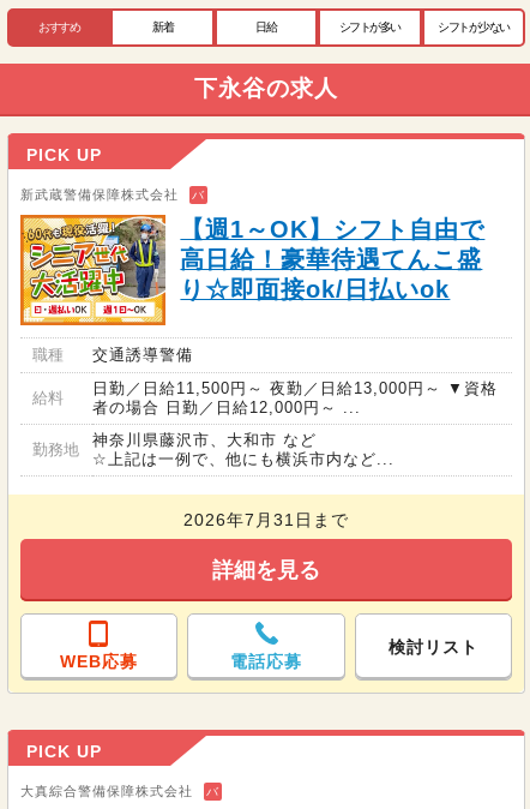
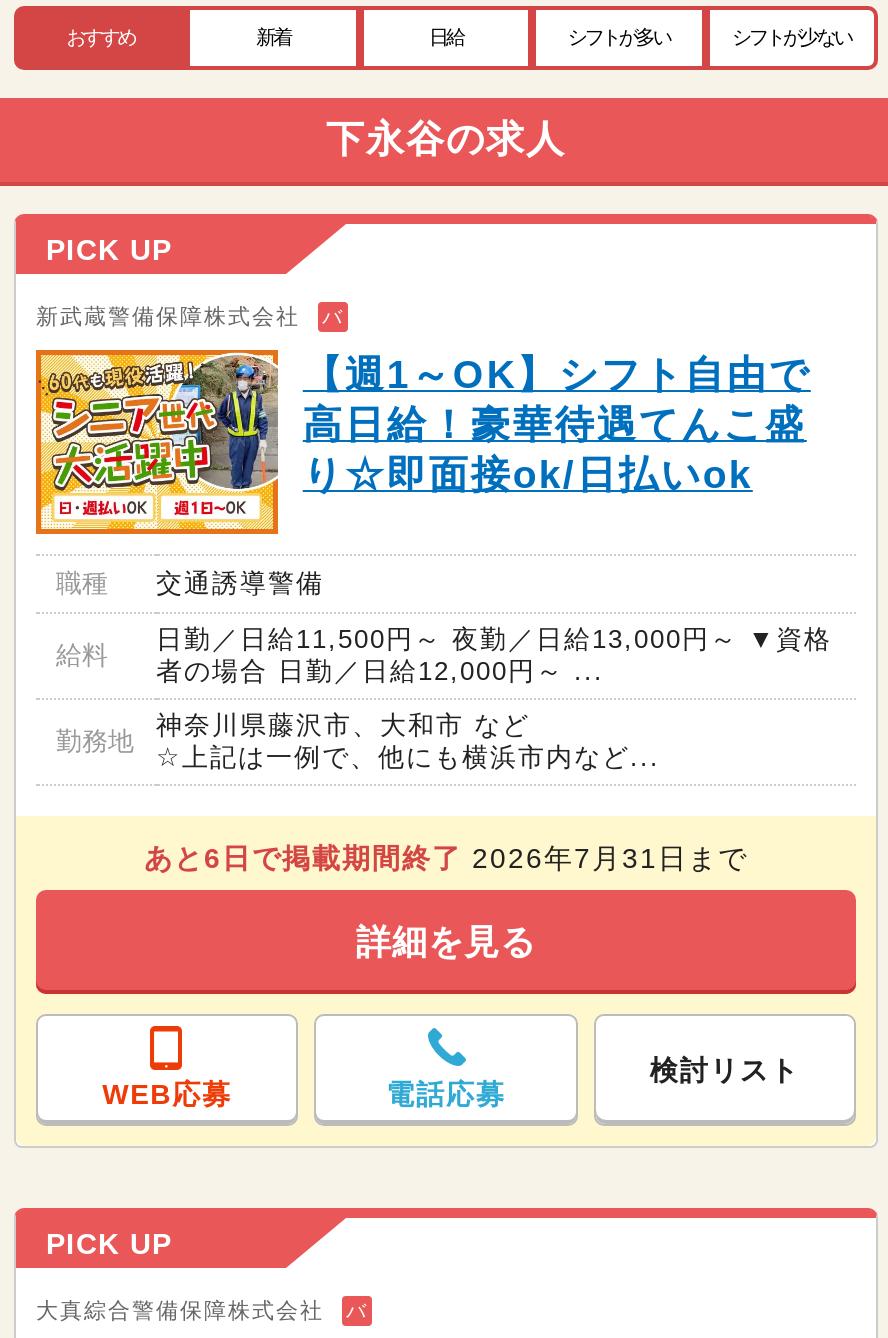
- 2026年7月31日まで
+ あと6日で掲載期間終了2026年7月31日まで
